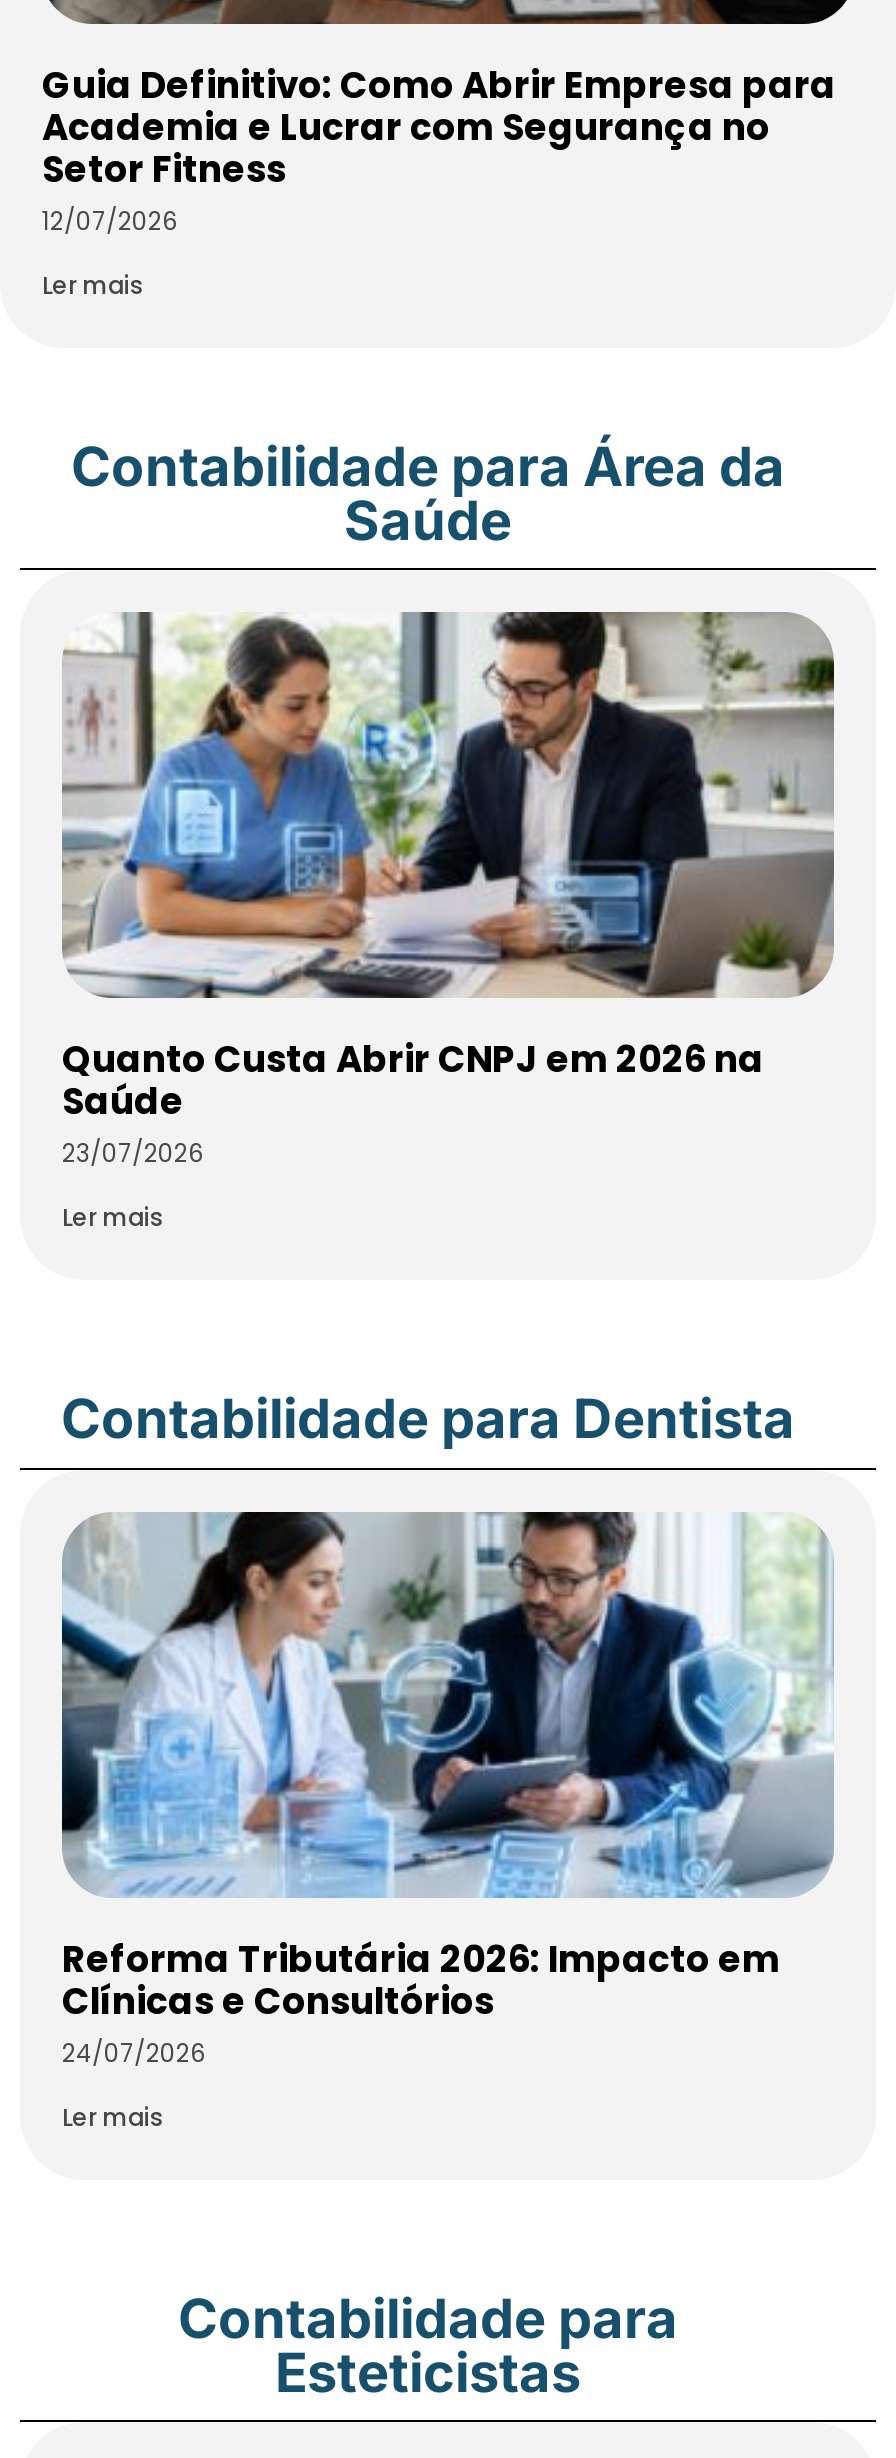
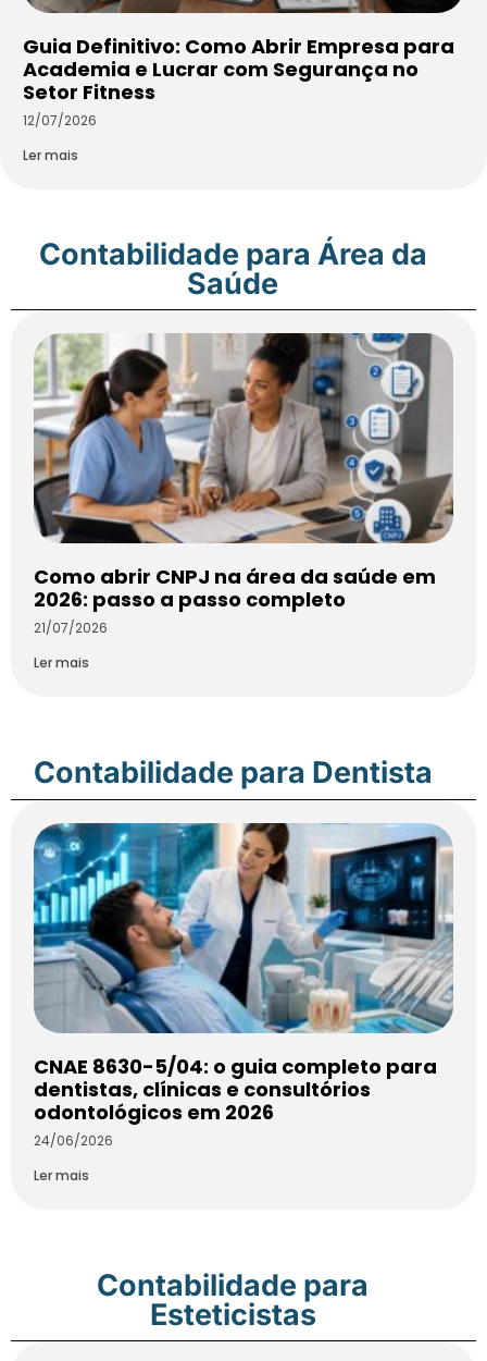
- [image]
- Quanto Custa Abrir CNPJ em 2026 na
- Saúde
- 23/07/2026
+ [image]
+ Como abrir CNPJ na área da saúde em
+ 2026: passo a passo completo
+ 21/07/2026

- [image]
- Reforma Tributária 2026: Impacto em
- Clínicas e Consultórios
- 24/07/2026
+ [image]
+ CNAE 8630-5/04: o guia completo para
+ dentistas, clínicas e consultórios
+ odontológicos em 2026
+ 24/06/2026
